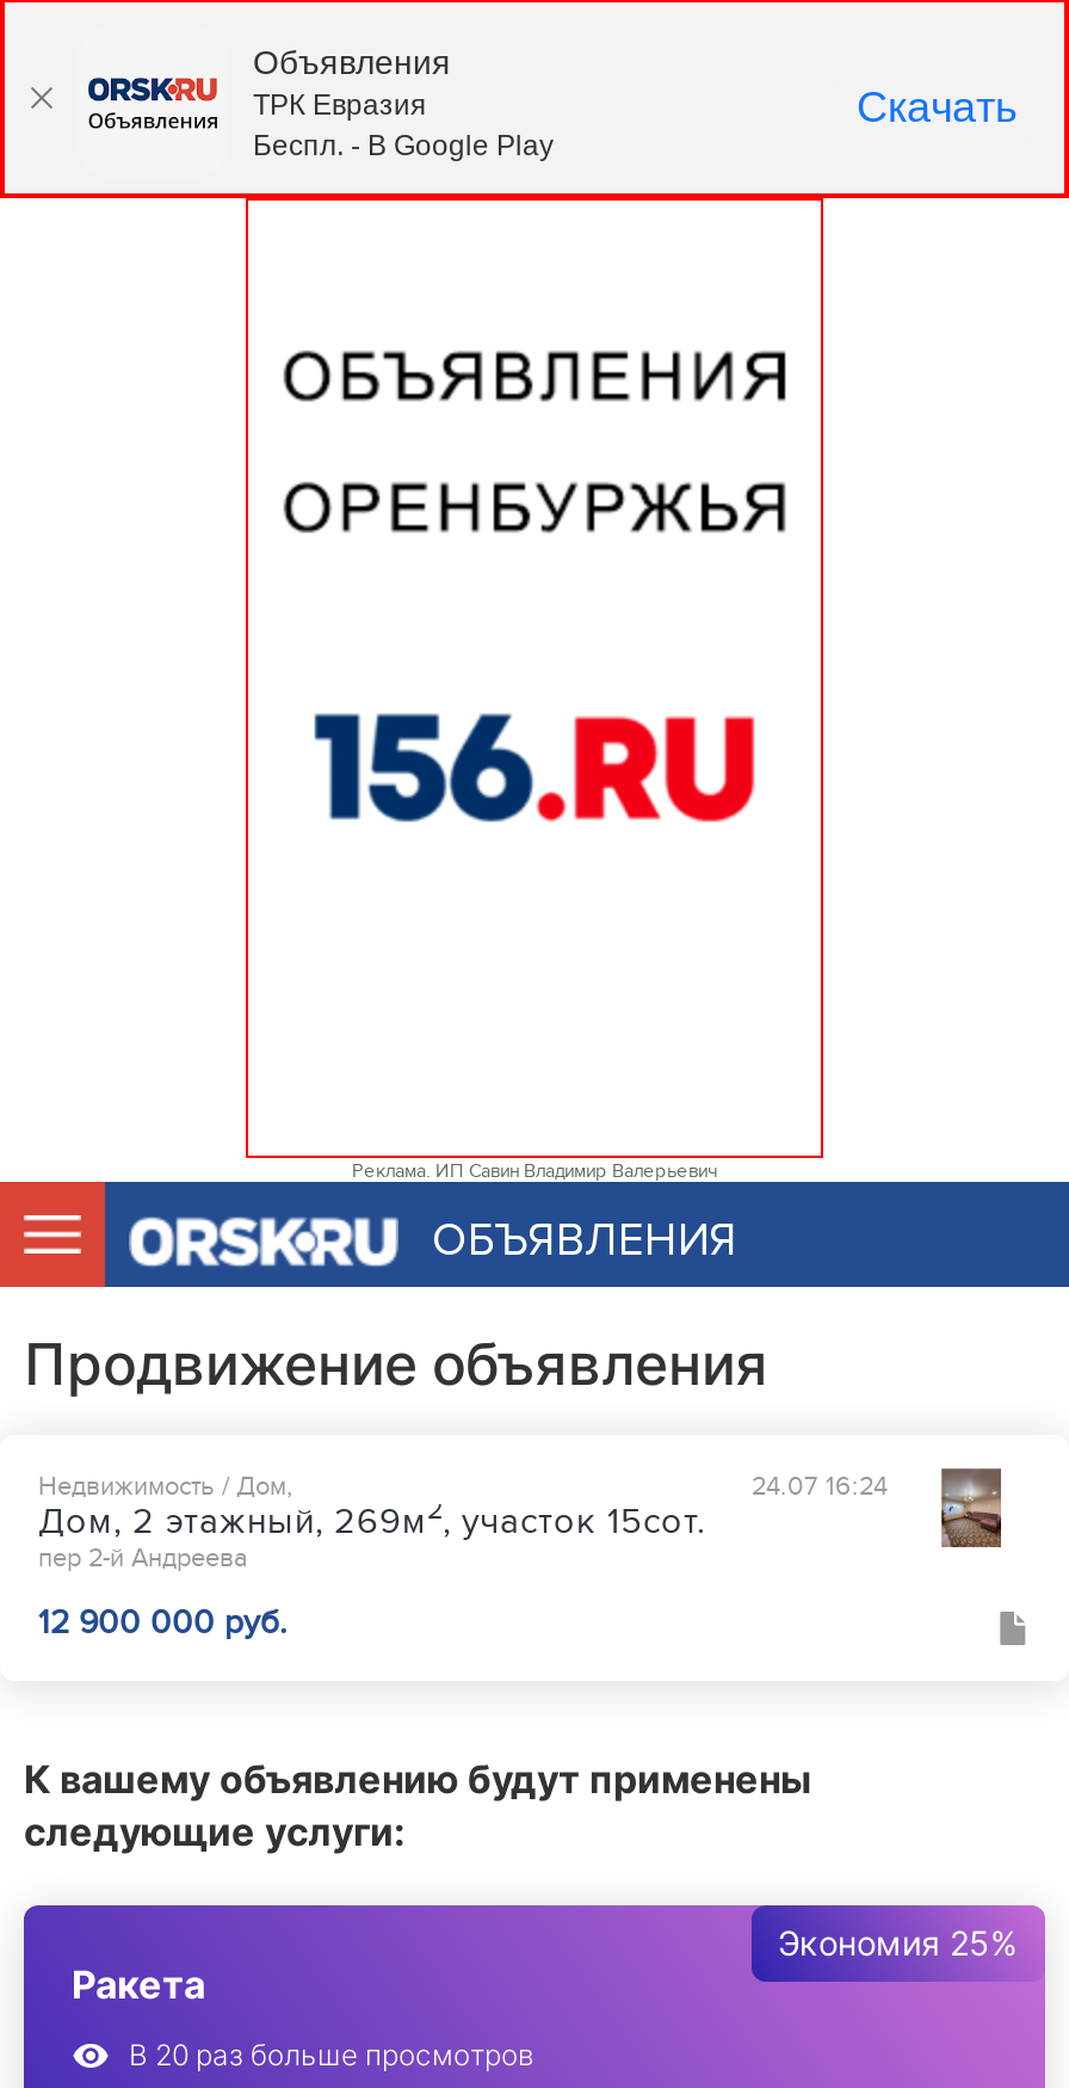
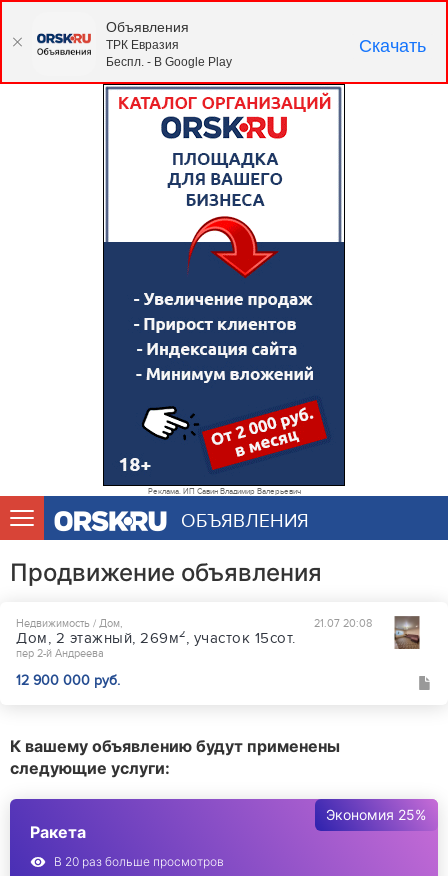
- [image]
+ [image]

- 24.07 16:24
+ 21.07 20:08
